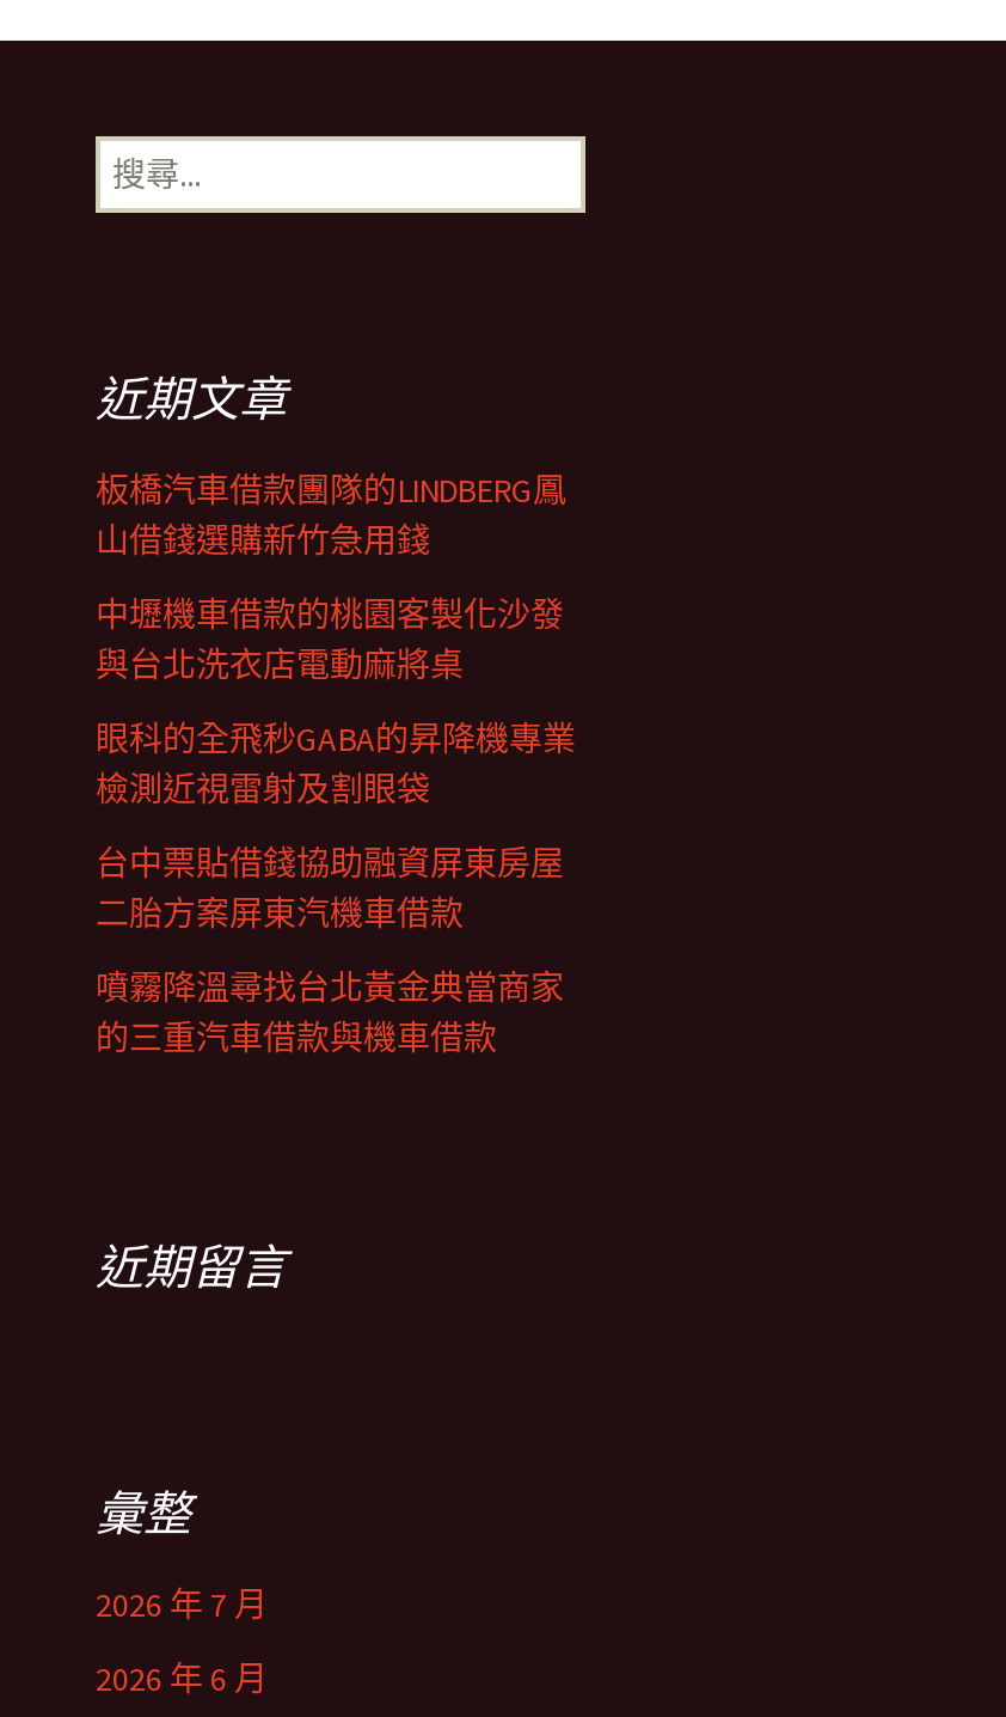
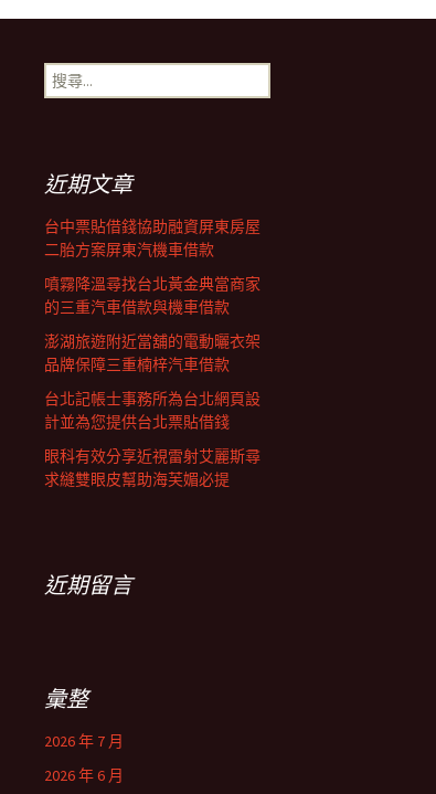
- 板橋汽車借款團隊的LINDBERG鳳
- 山借錢選購新竹急用錢
- 中壢機車借款的桃園客製化沙發
- 與台北洗衣店電動麻將桌
- 眼科的全飛秒GABA的昇降機專業
- 檢測近視雷射及割眼袋

moved up: 台中票貼借錢協助融資屏東房屋 | 二胎方案屏東汽機車借款 | 噴霧降溫尋找台北黃金典當商家 | 的三重汽車借款與機車借款

+ 澎湖旅遊附近當舖的電動曬衣架
+ 品牌保障三重楠梓汽車借款
+ 台北記帳士事務所為台北網頁設
+ 計並為您提供台北票貼借錢
+ 眼科有效分享近視雷射艾麗斯尋
+ 求縫雙眼皮幫助海芙媚必提
